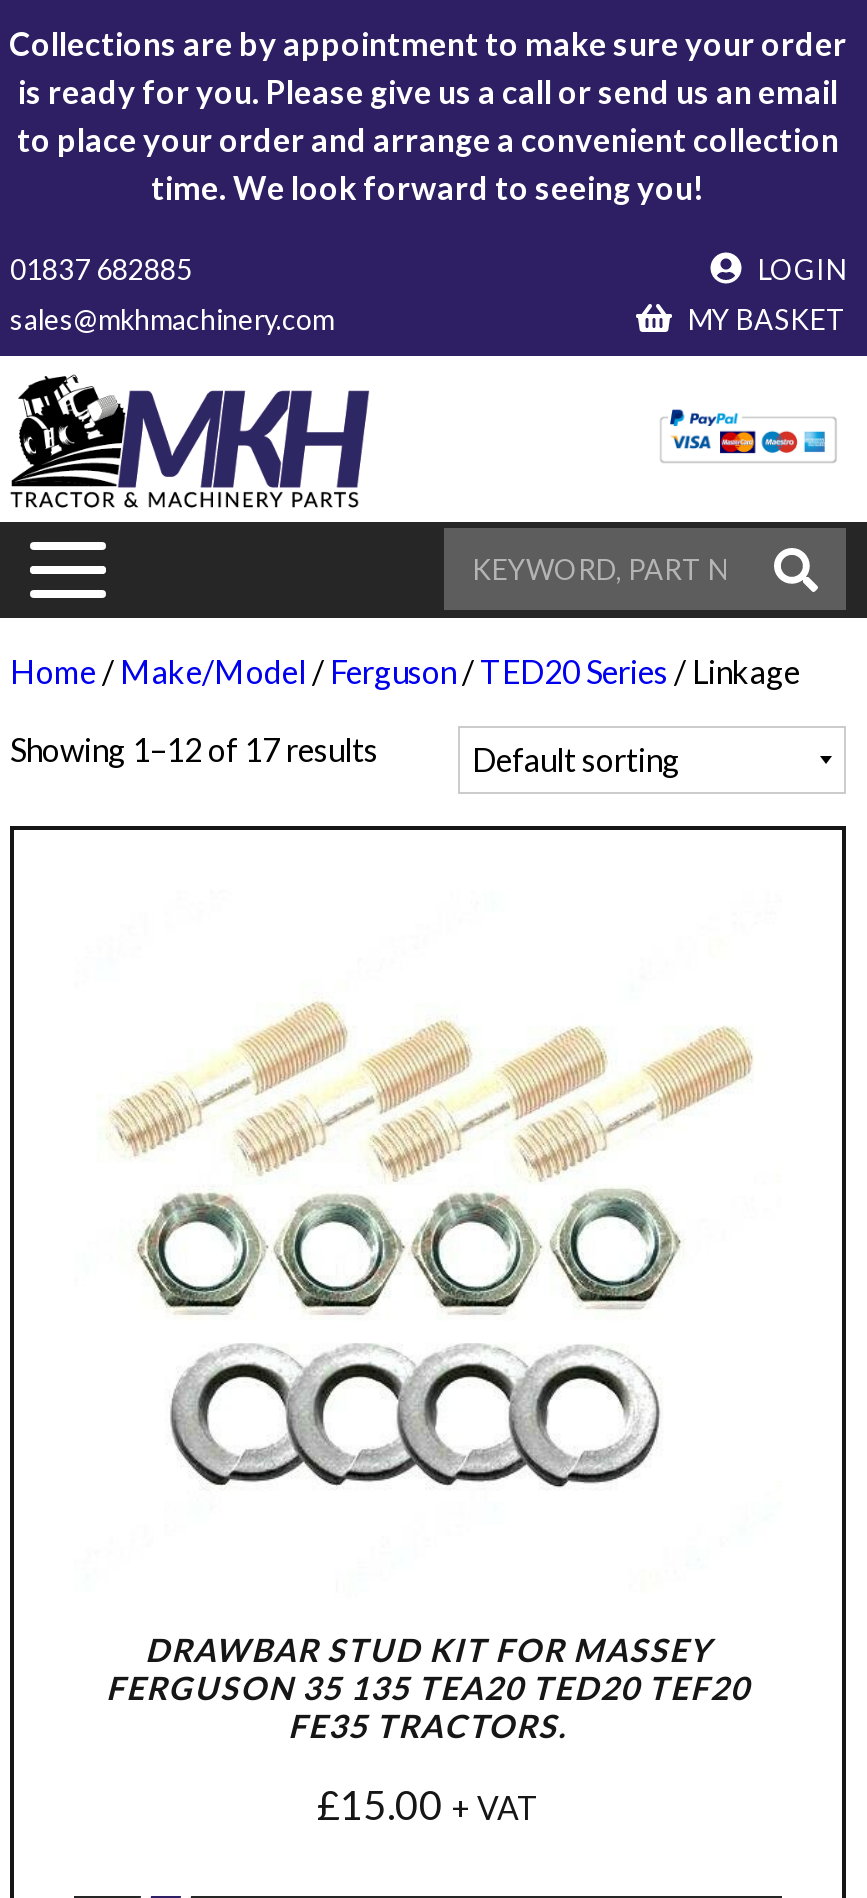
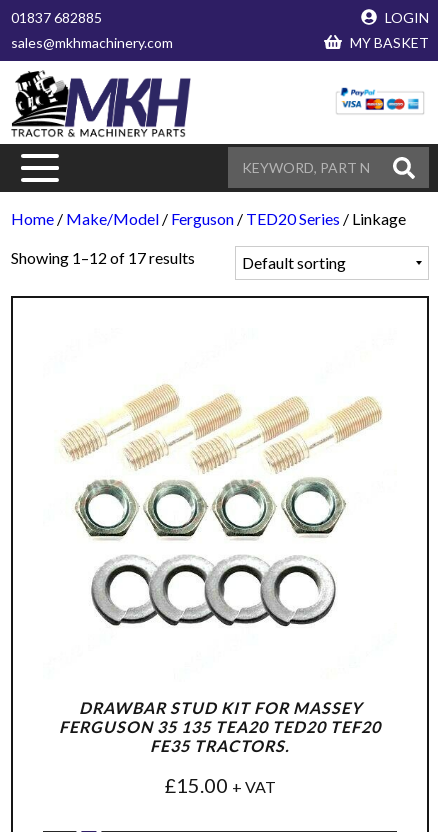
- Collections are by appointment to make sure your order
- is ready for you. Please give us a call or send us an email
- to place your order and arrange a convenient collection
- time. We look forward to seeing you!
